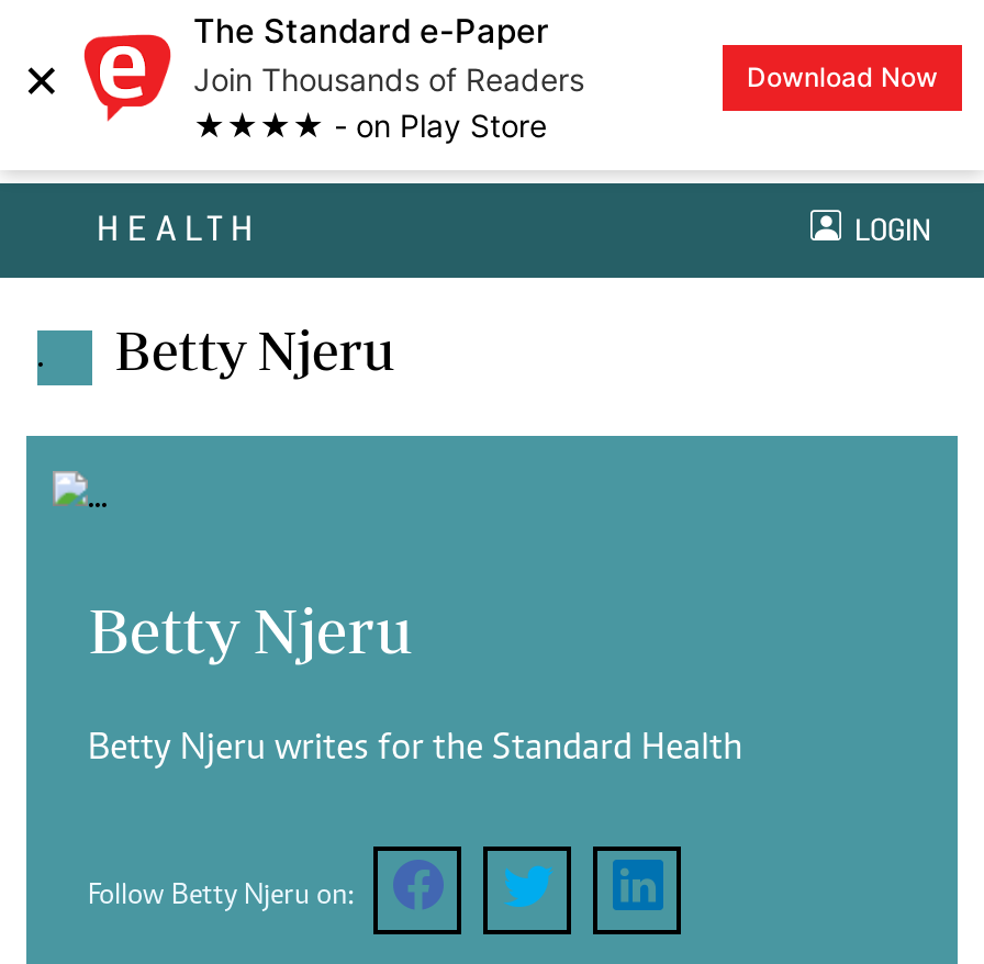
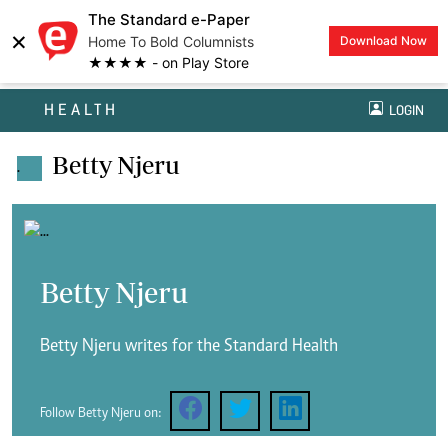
- Join Thousands of Readers
+ Home To Bold Columnists
